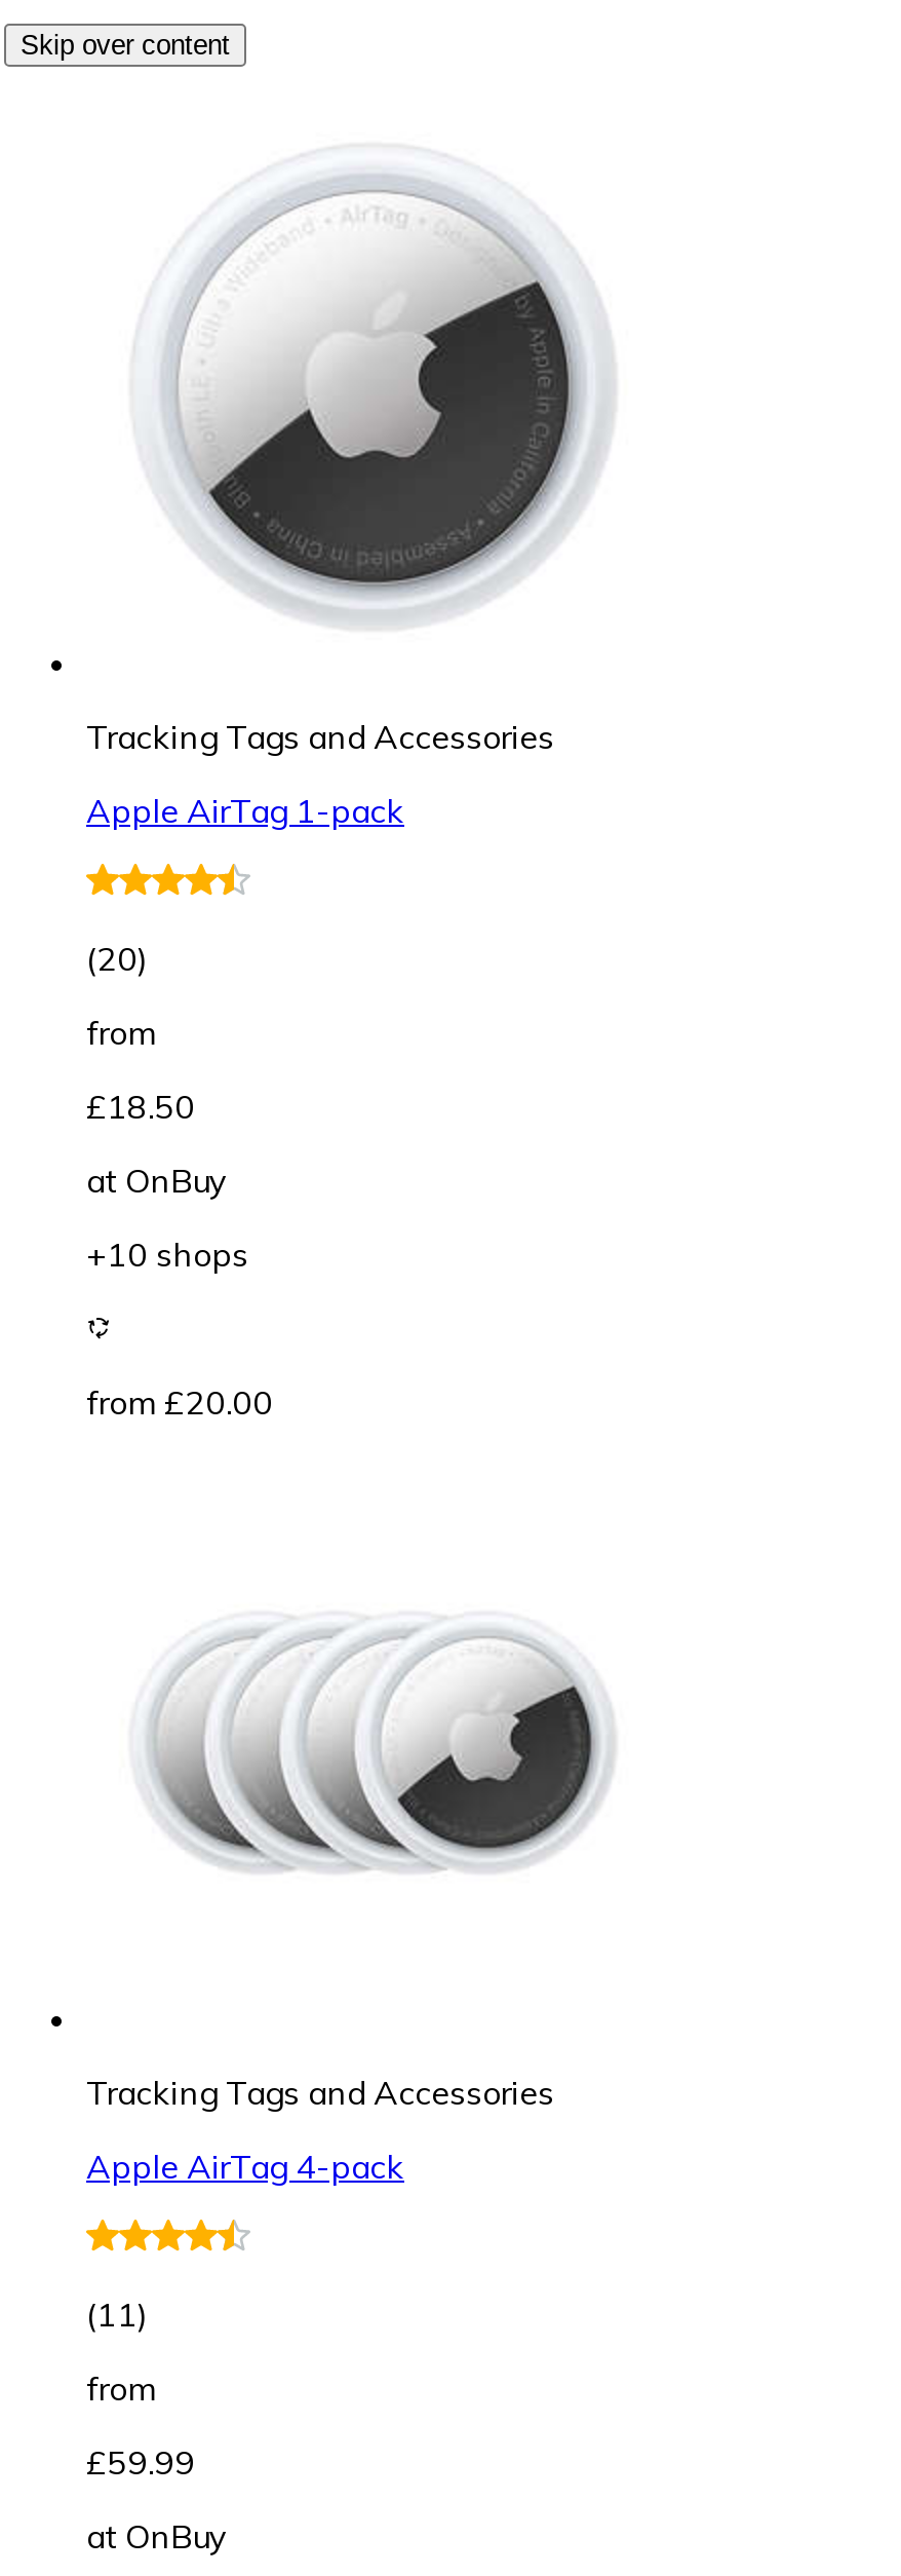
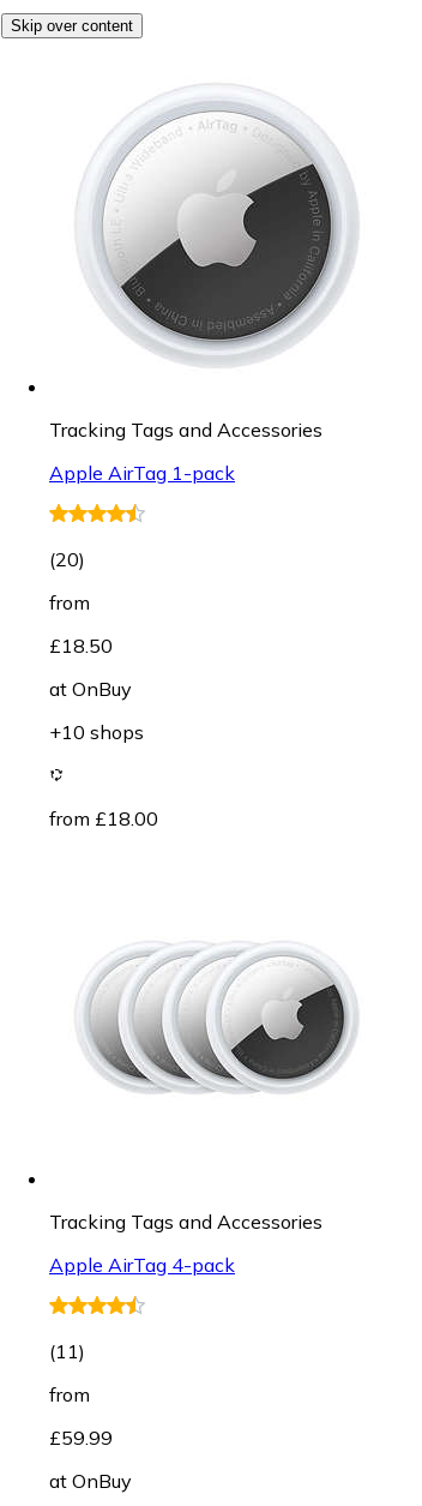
- from £20.00
+ from £18.00
